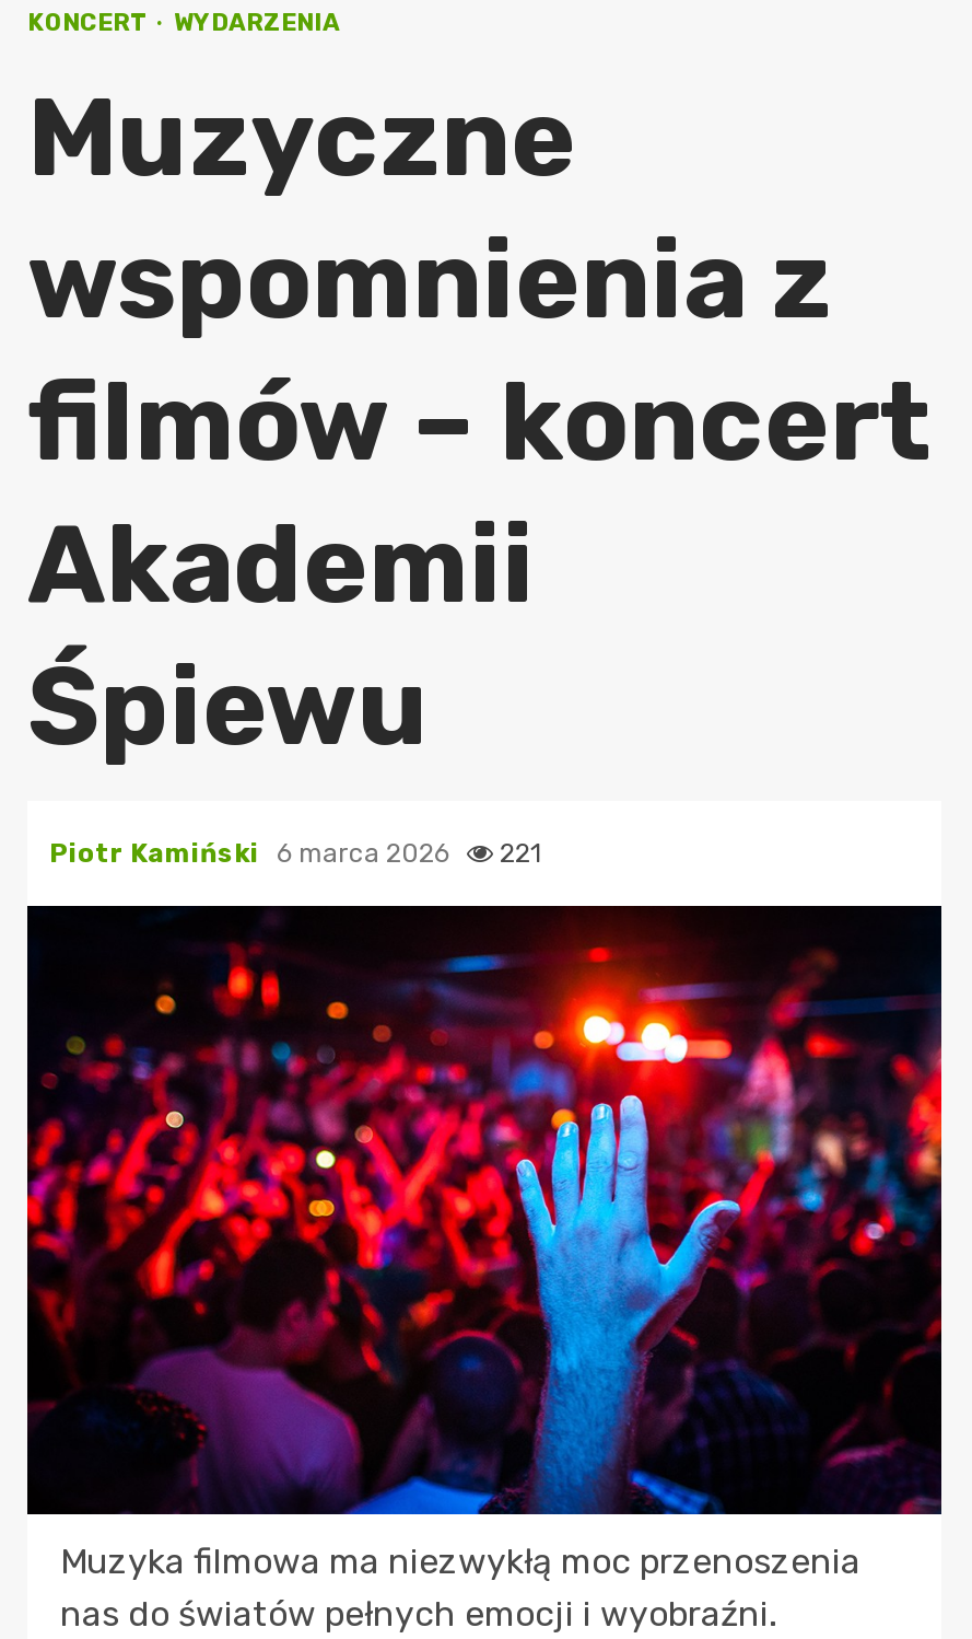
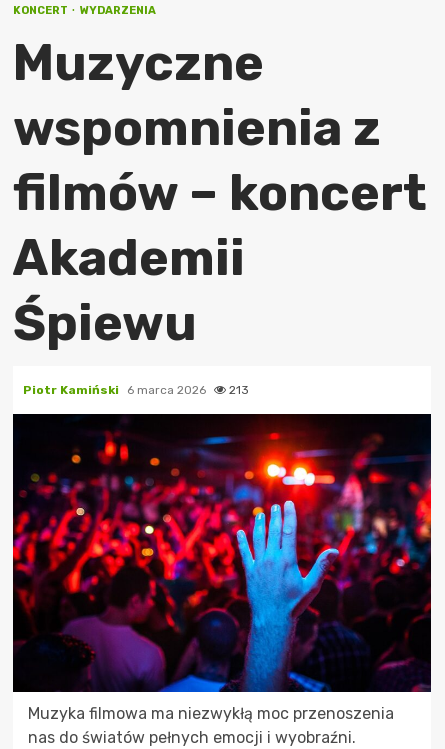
- Piotr Kamiński 6 marca 2026 221
+ Piotr Kamiński 6 marca 2026 213
